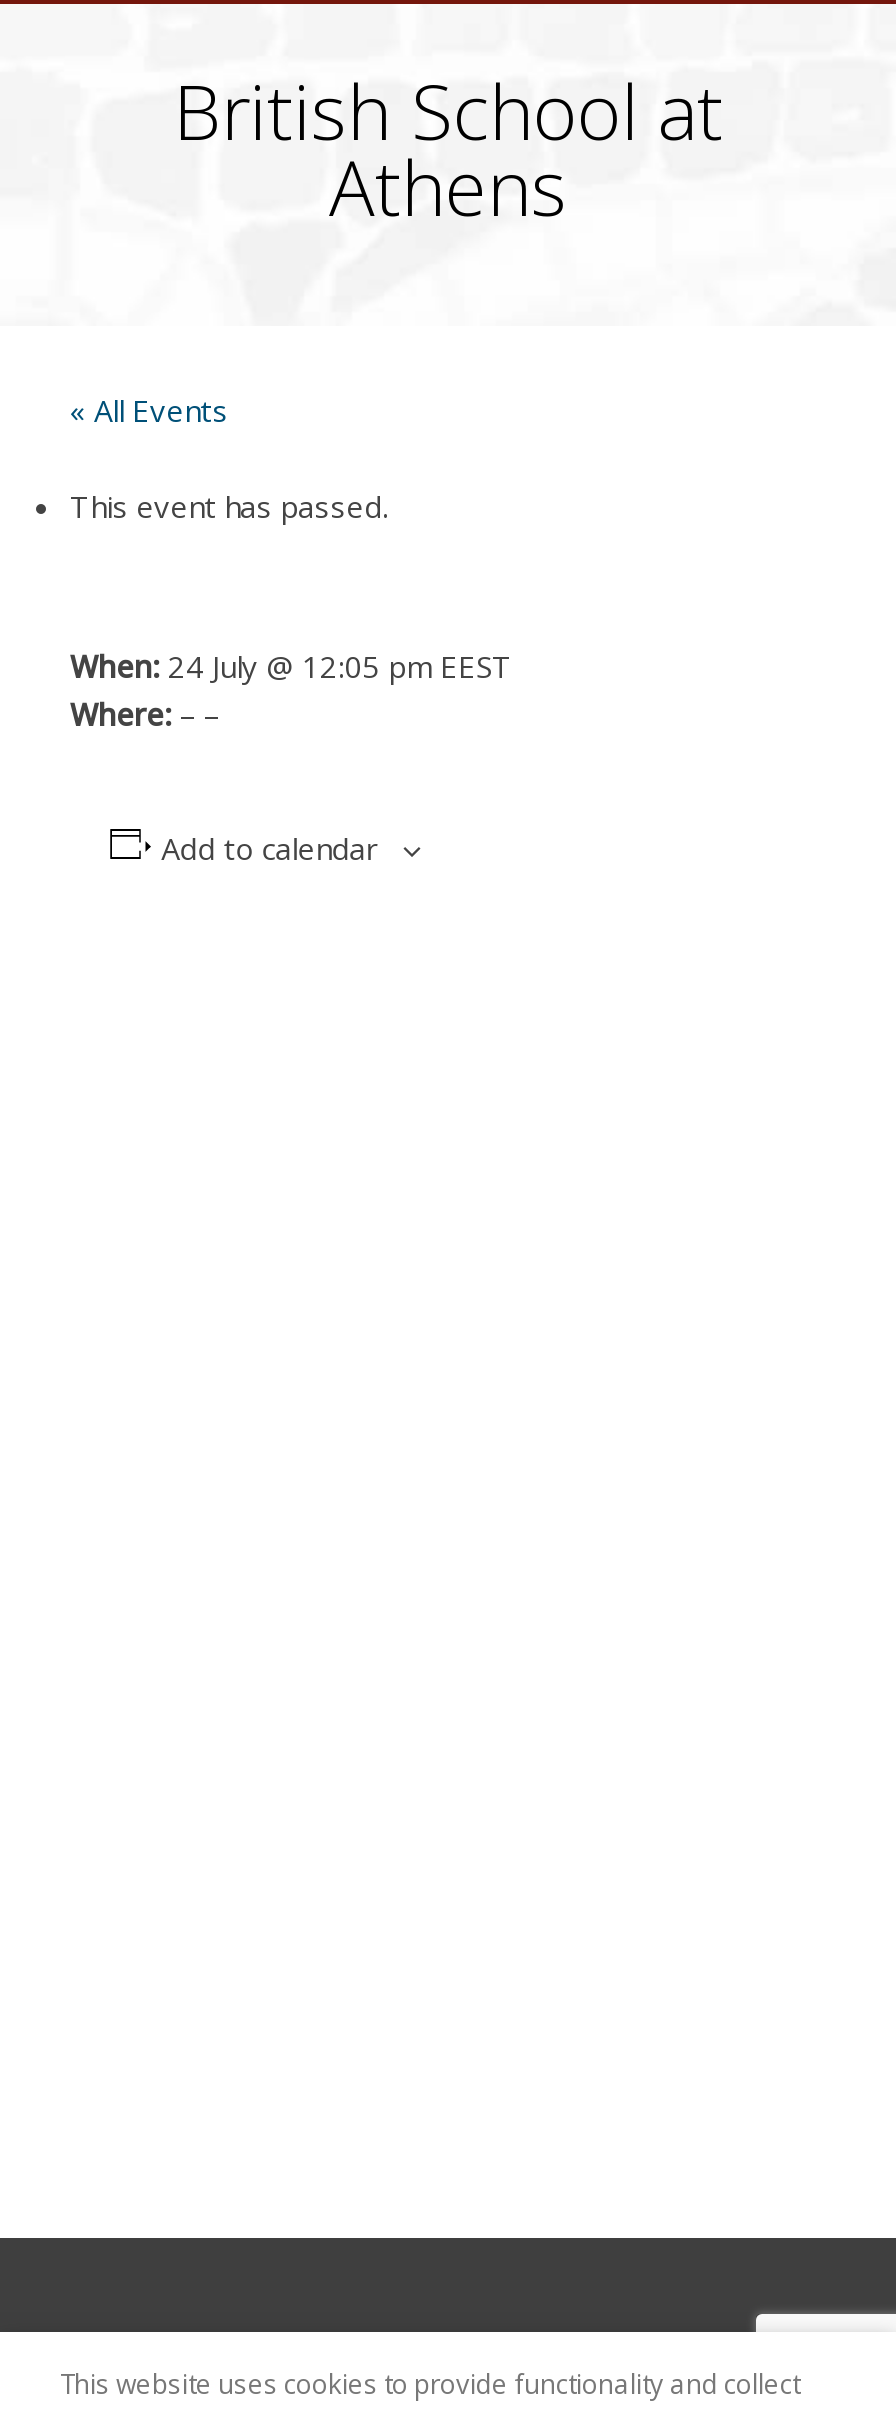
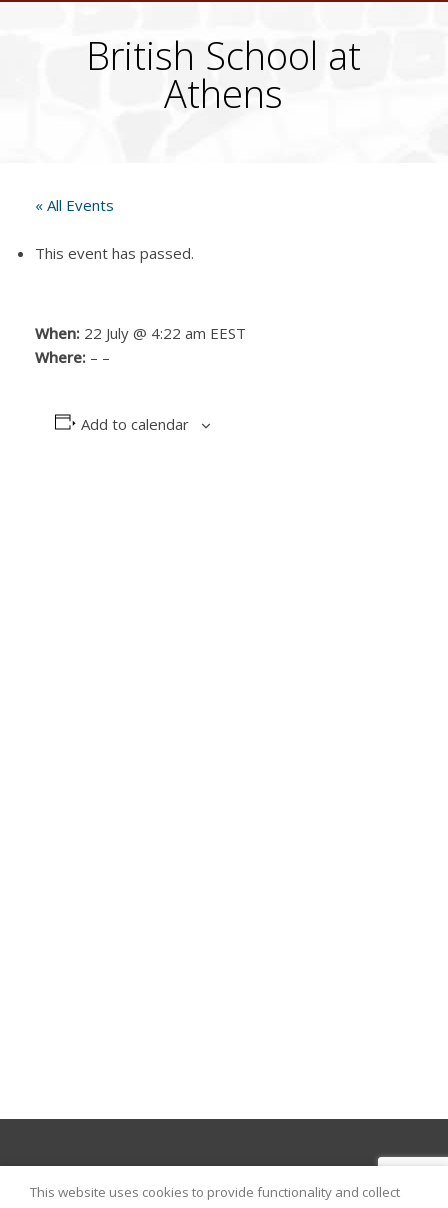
- When: 24 July @ 12:05 pm EEST
+ When: 22 July @ 4:22 am EEST
